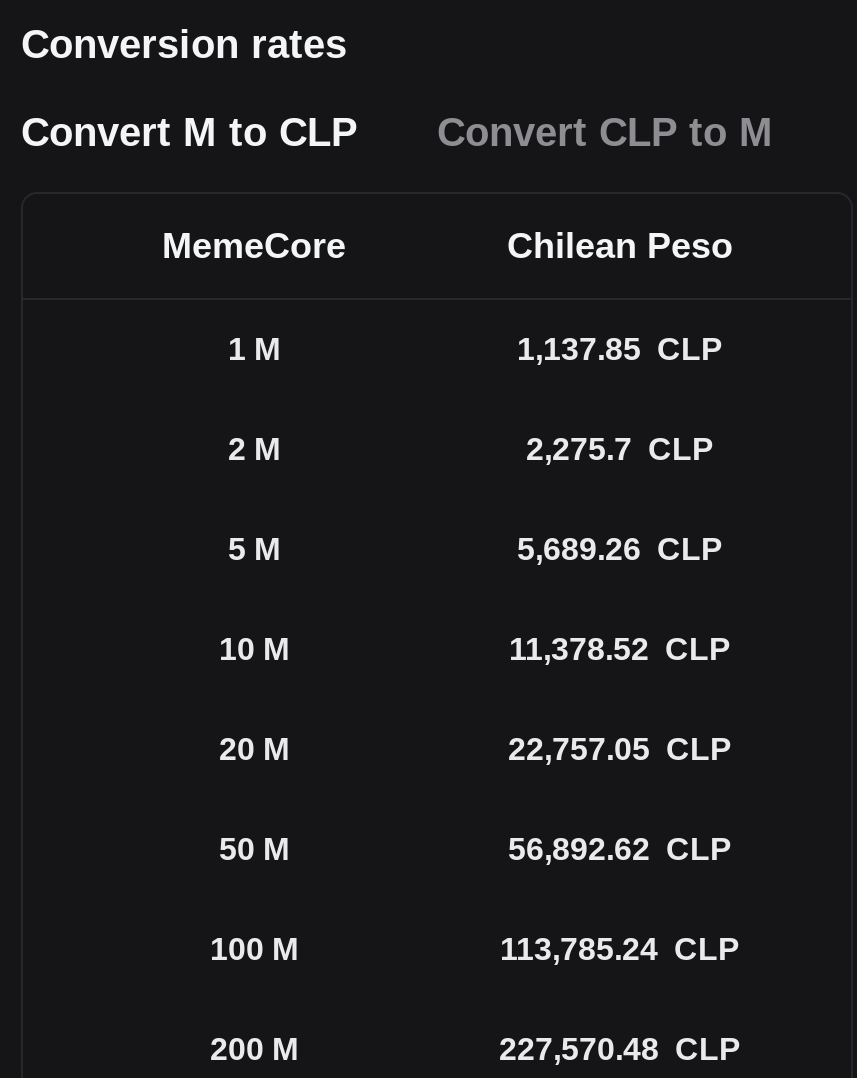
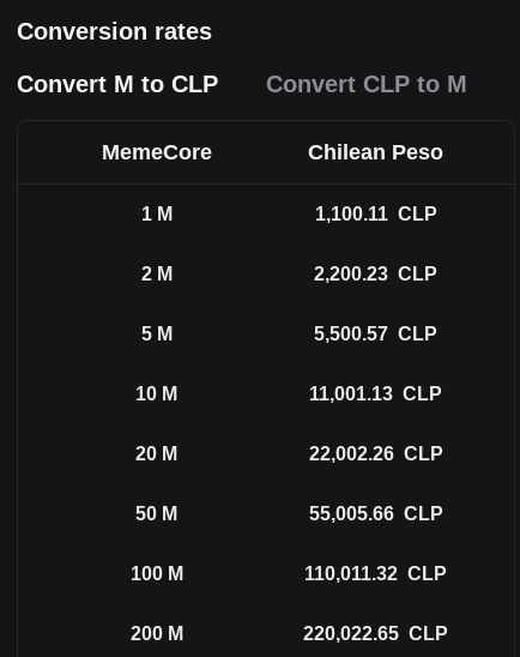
- 1,137.85 CLP
+ 1,100.11 CLP

- 2,275.7 CLP
+ 2,200.23 CLP

- 5,689.26 CLP
+ 5,500.57 CLP

- 11,378.52 CLP
+ 11,001.13 CLP

- 22,757.05 CLP
+ 22,002.26 CLP

- 56,892.62 CLP
+ 55,005.66 CLP

- 113,785.24 CLP
+ 110,011.32 CLP

- 227,570.48 CLP
+ 220,022.65 CLP
